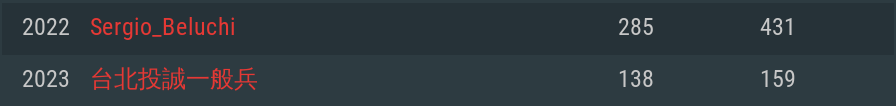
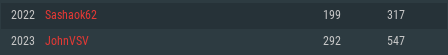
- Sergio_Beluchi
- 285
- 431
+ Sashaok62
+ 199
+ 317

- 台北投誠一般兵
- 138
- 159
+ JohnVSV
+ 292
+ 547
